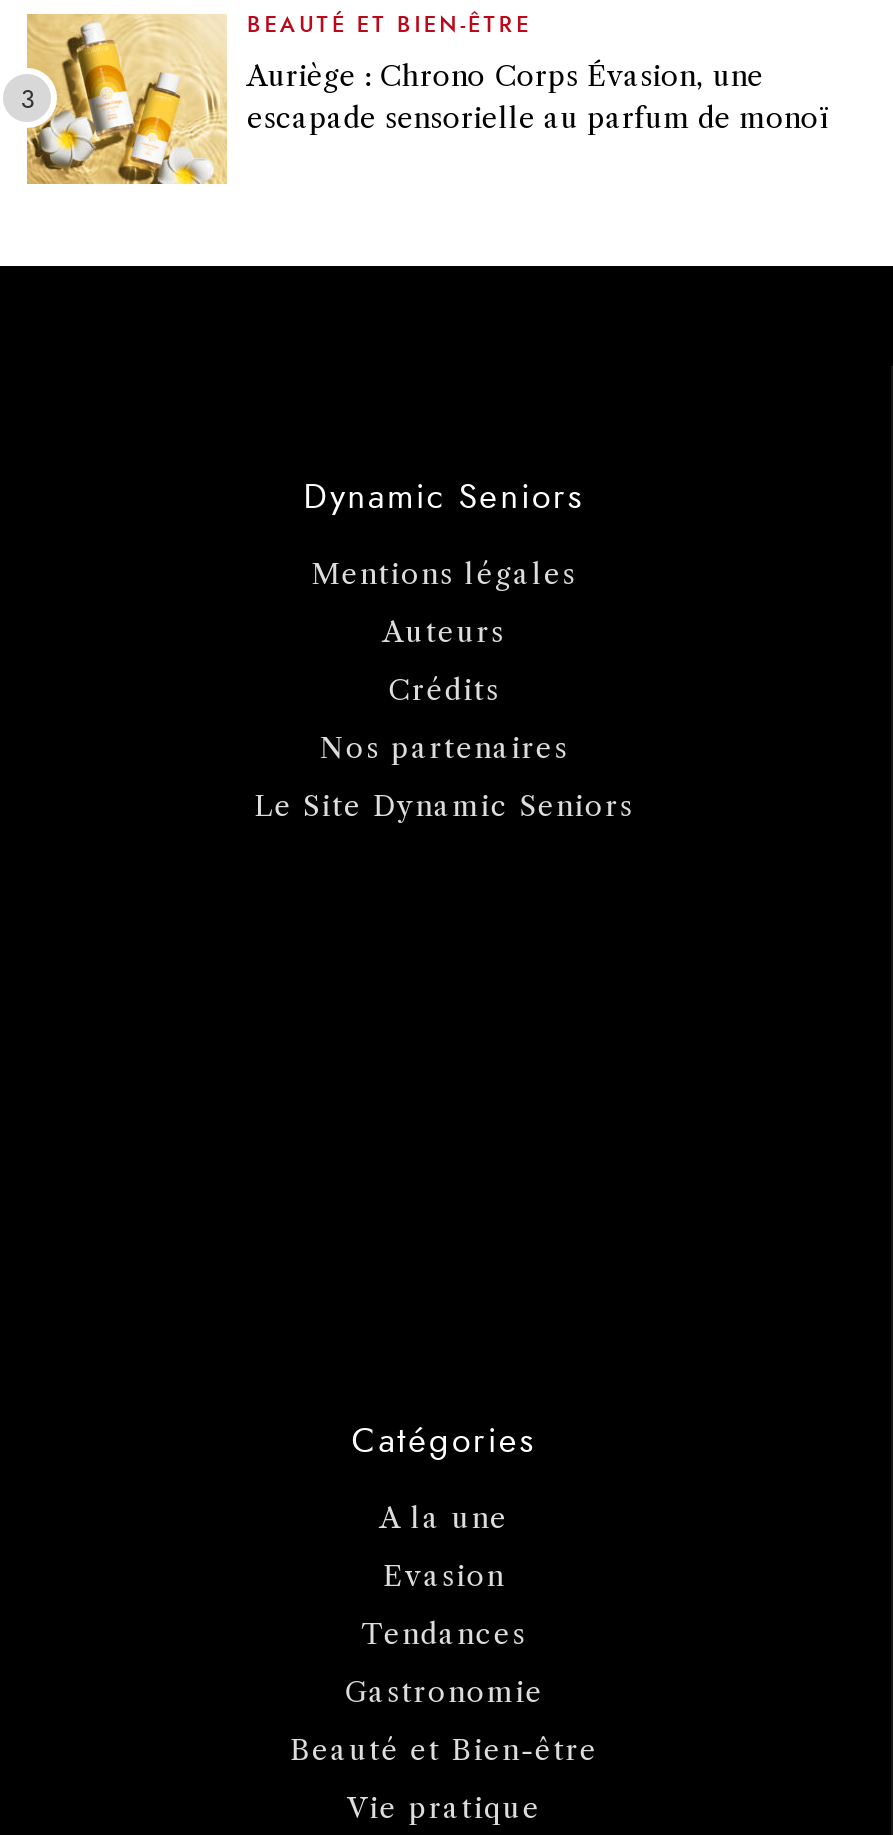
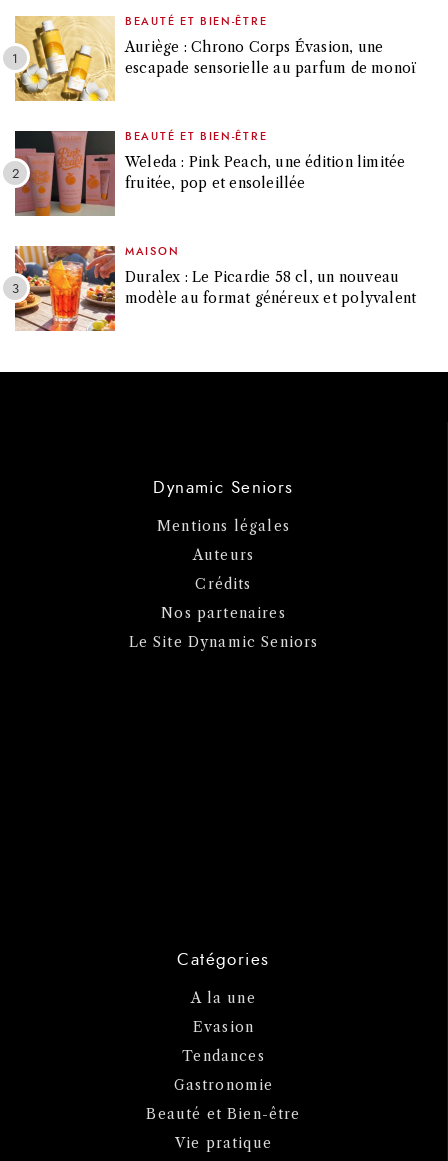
+ [image]
+ BEAUTÉ ET BIEN-ÊTRE
+ Weleda : Pink Peach, une édition limitée
+ fruitée, pop et ensoleillée

+ [image]
+ MAISON
+ Duralex : Le Picardie 58 cl, un nouveau
+ modèle au format généreux et polyvalent
